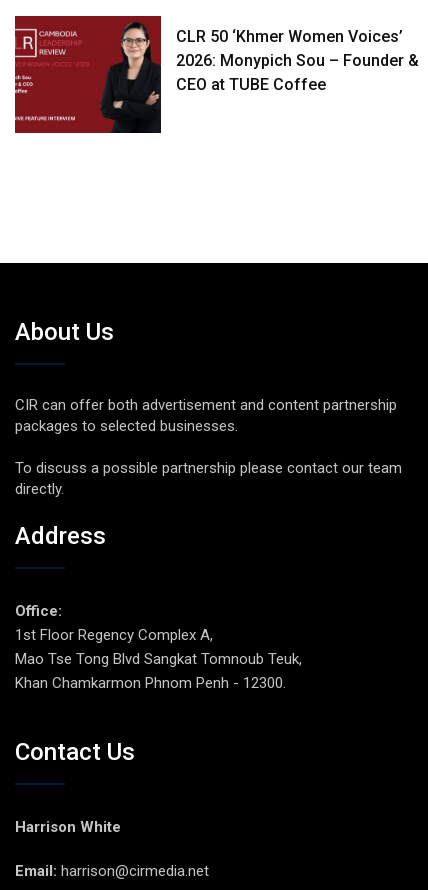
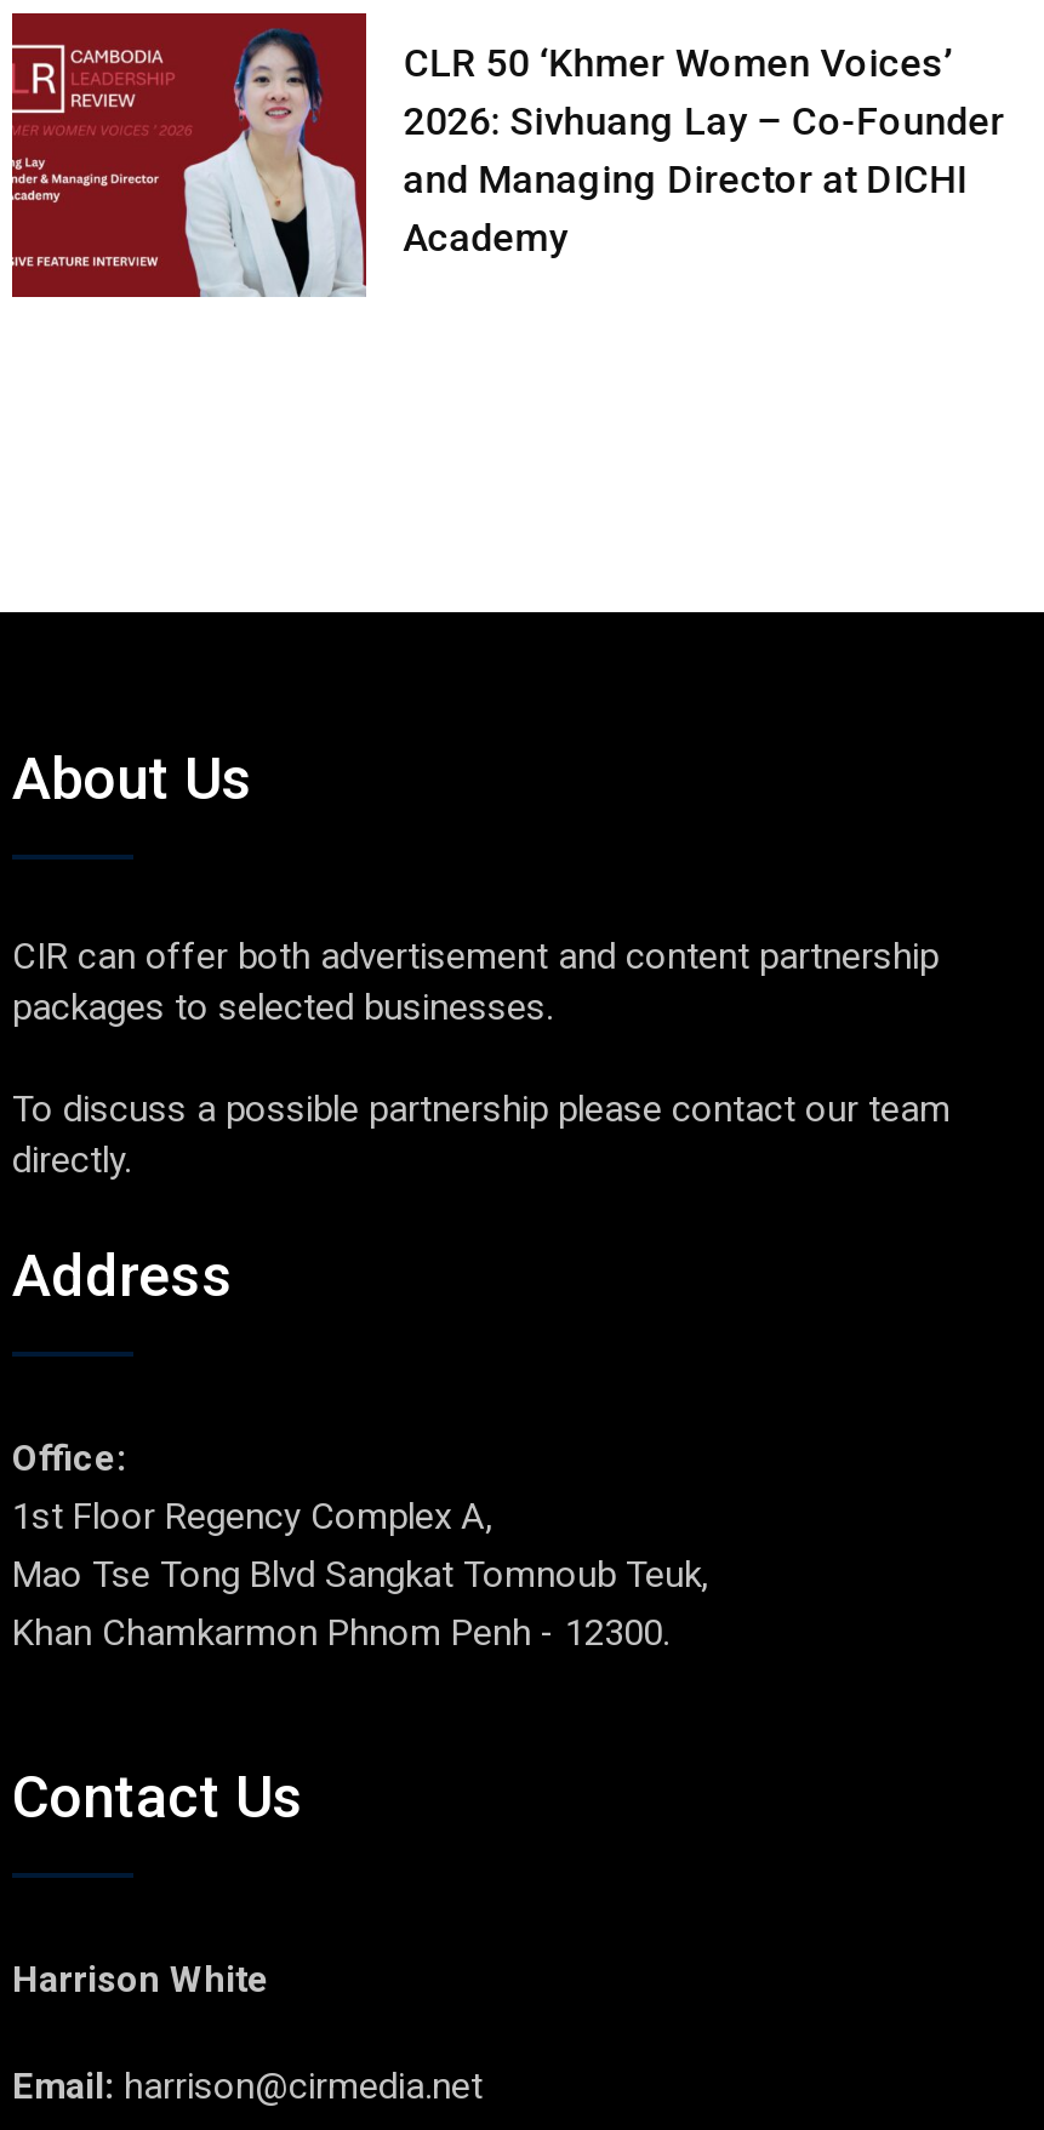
- [image]
- 2026: Monypich Sou – Founder &
- CEO at TUBE Coffee
+ [image]
+ 2026: Sivhuang Lay – Co-Founder
+ and Managing Director at DICHI
+ Academy
